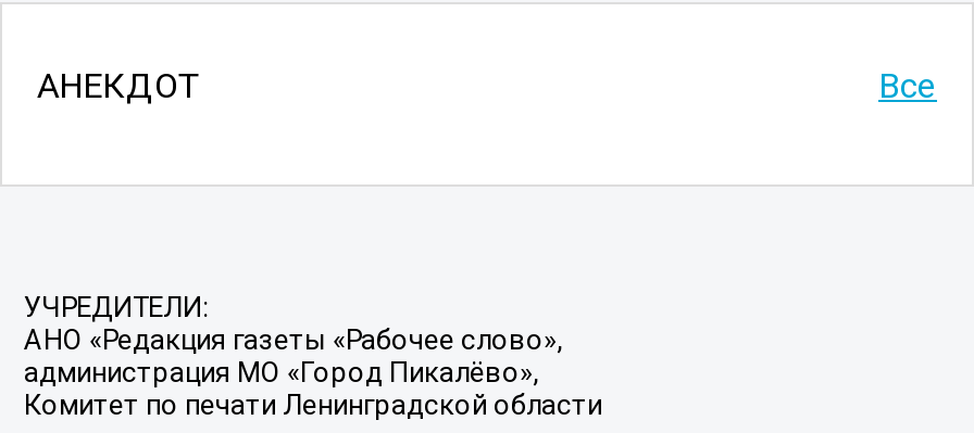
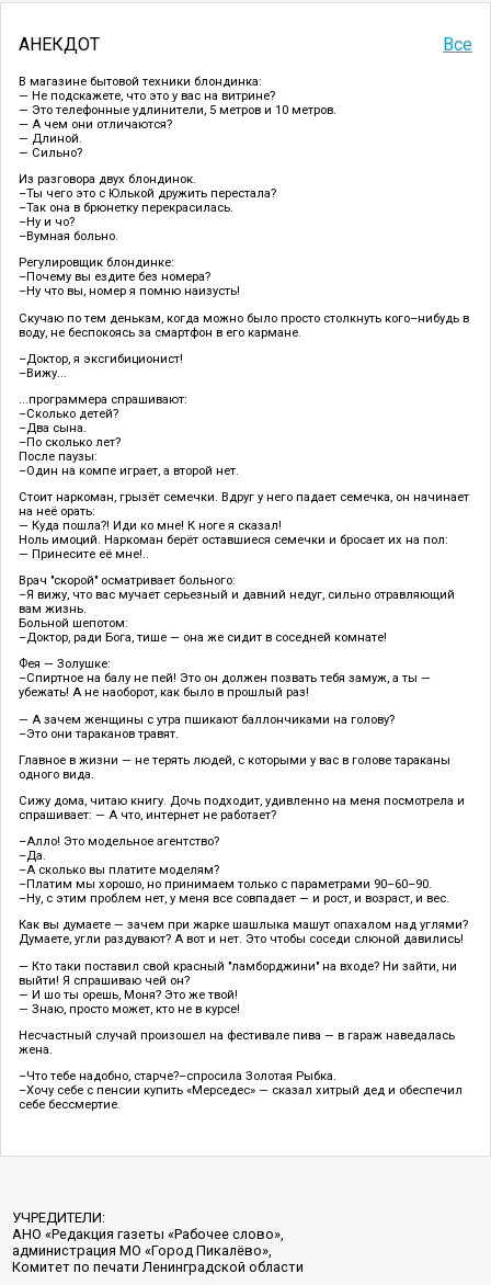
+ В магазине бытовой техники блондинка:
+ — Не подскажете, что это у вас на витрине?
+ — Это телефонные удлинители, 5 метров и 10 метров.
+ — А чем они отличаются?
+ — Длиной.
+ — Сильно?
+ Из разговора двух блондинок.
+ –Ты чего это с Юлькой дружить перестала?
+ –Так она в брюнетку перекрасилась.
+ –Ну и чо?
+ –Вумная больно.
+ Регулировщик блондинке:
+ –Почему вы ездите без номера?
+ –Ну что вы, номер я помню наизусть!
+ Скучаю по тем денькам, когда можно было просто столкнуть кого–нибудь в
+ воду, не беспокоясь за смартфон в его кармане.
+ –Доктор, я эксгибиционист!
+ –Вижу...
+ ...программера спрашивают:
+ –Сколько детей?
+ –Два сына.
+ –По сколько лет?
+ После паузы:
+ –Один на компе играет, а второй нет.
+ Стоит наркоман, грызёт семечки. Вдруг у него падает семечка, он начинает
+ на неё орать:
+ — Куда пошла?! Иди ко мне! К ноге я сказал!
+ Ноль имоций. Наркоман берёт оставшиеся семечки и бросает их на пол:
+ — Принесите её мне!..
+ Врач "скорой" осматривает больного:
+ –Я вижу, что вас мучает серьезный и давний недуг, сильно отравляющий
+ вам жизнь.
+ Больной шепотом:
+ –Доктор, ради Бога, тише — она же сидит в соседней комнате!
+ Фея — Золушке:
+ –Спиртное на балу не пей! Это он должен позвать тебя замуж, а ты —
+ убежать! А не наоборот, как было в прошлый раз!
+ — А зачем женщины с утра пшикают баллончиками на голову?
+ –Это они тараканов травят.
+ Главное в жизни — не терять людей, с которыми у вас в голове тараканы
+ одного вида.
+ Сижу дома, читаю книгу. Дочь подходит, удивленно на меня посмотрела и
+ спрашивает: — А что, интернет не работает?
+ –Алло! Это модельное агентство?
+ –Да.
+ –А сколько вы платите моделям?
+ –Платим мы хорошо, но принимаем только с параметрами 90–60–90.
+ –Ну, с этим проблем нет, у меня все совпадает — и рост, и возраст, и вес.
+ Как вы думаете — зачем при жарке шашлыка машут опахалом над углями?
+ Думаете, угли раздувают? А вот и нет. Это чтобы соседи слюной давились!
+ — Кто таки поставил свой красный "ламборджини" на входе? Ни зайти, ни
+ выйти! Я спрашиваю чей он?
+ — И шо ты орешь, Моня? Это же твой!
+ — Знаю, просто может, кто не в курсе!
+ Несчастный случай произошел на фестивале пива — в гараж наведалась
+ жена.
+ –Что тебе надобно, старче?–спросила Золотая Рыбка.
+ –Хочу себе с пенсии купить «Мерседес» — сказал хитрый дед и обеспечил
+ себе бессмертие.
